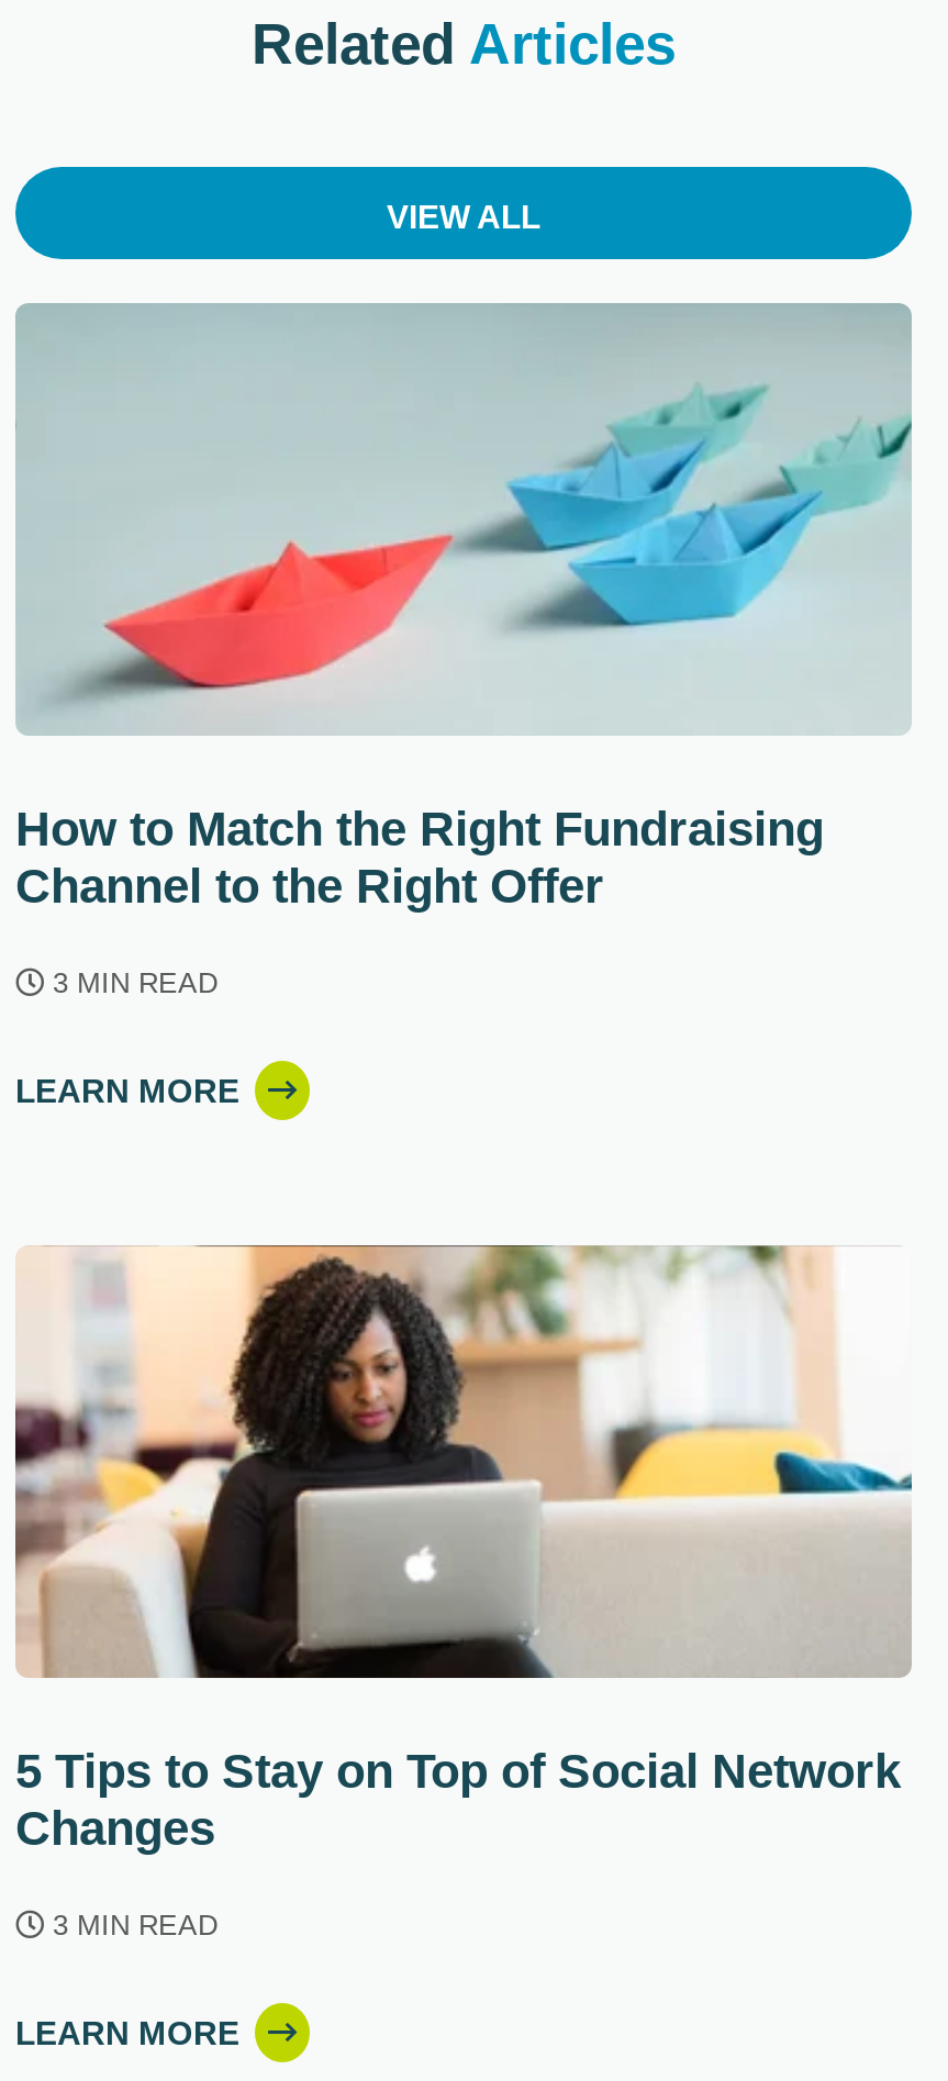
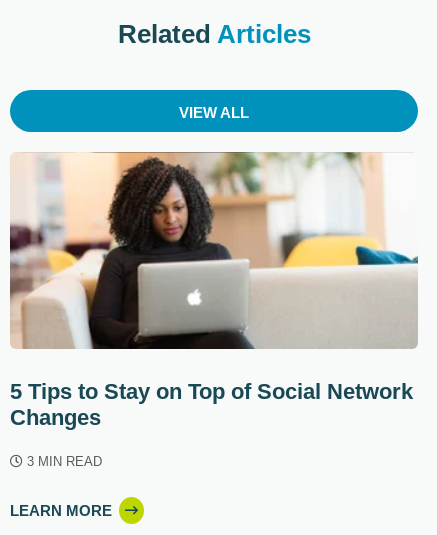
- [image]
- How to Match the Right Fundraising
- Channel to the Right Offer
- 3 MIN READ
- LEARN MORE
